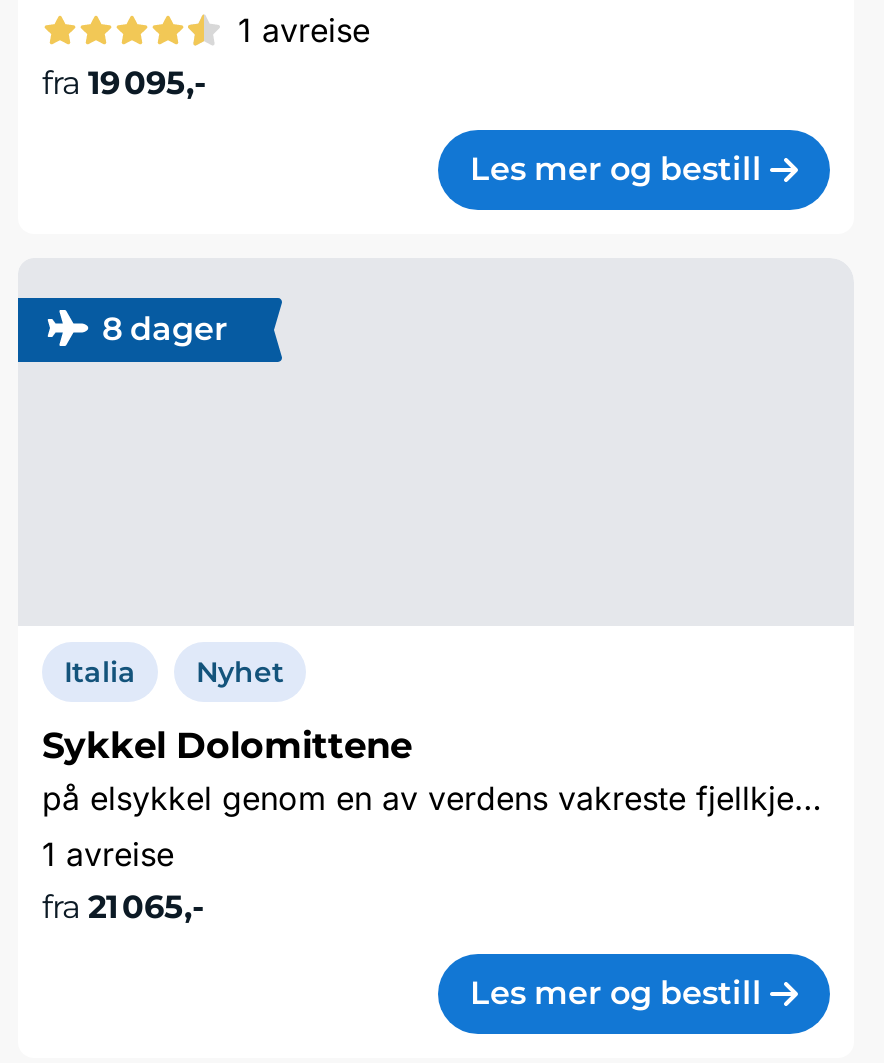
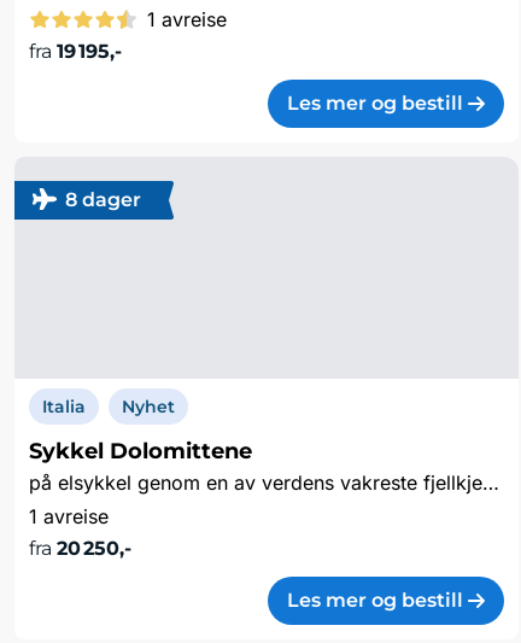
- fra 19 095,-
+ fra 19 195,-

- fra 21 065,-
+ fra 20 250,-
